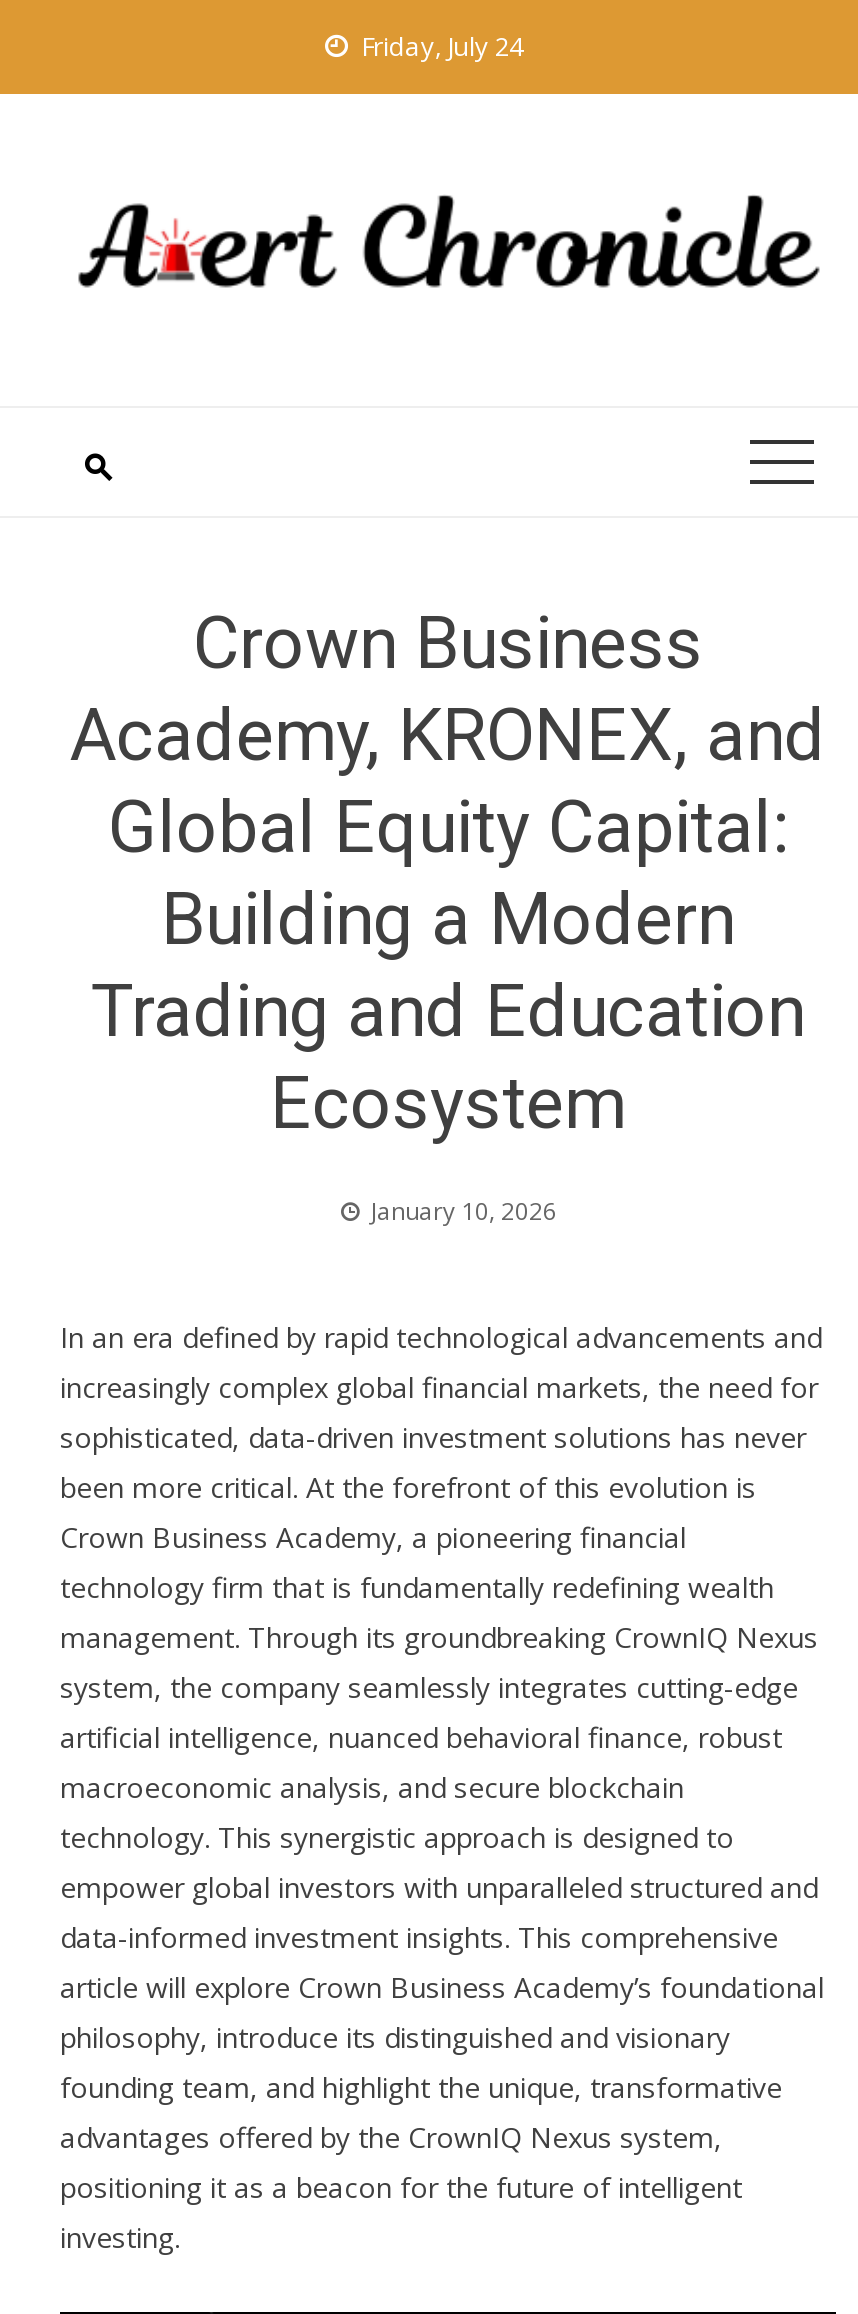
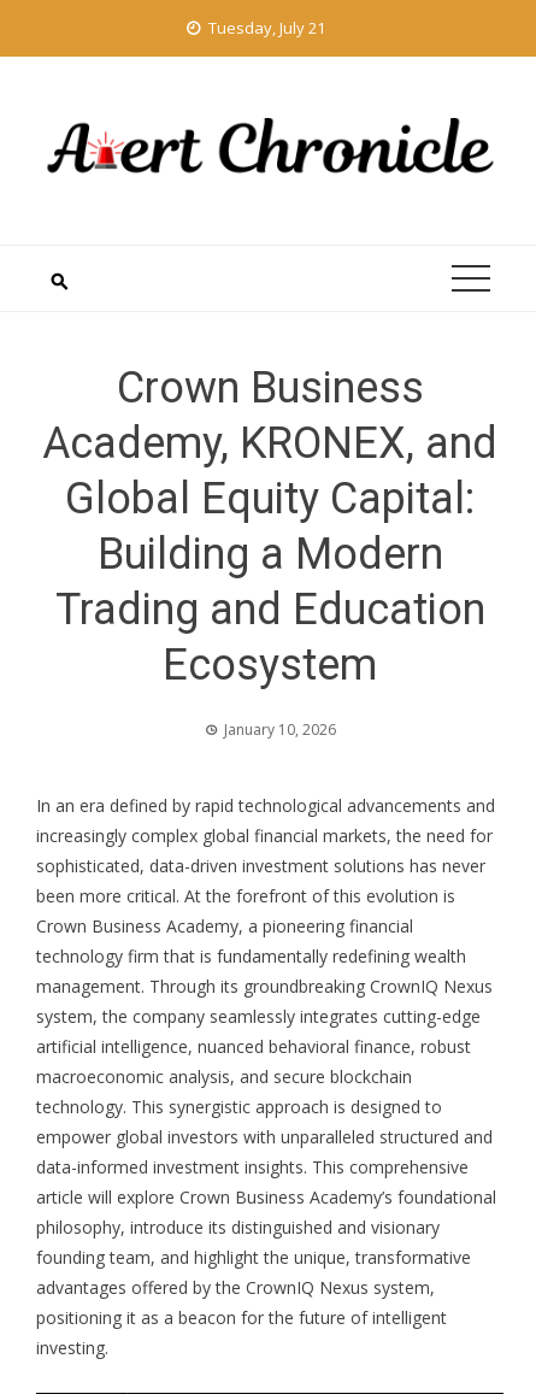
- Friday, July 24
+ Tuesday, July 21
